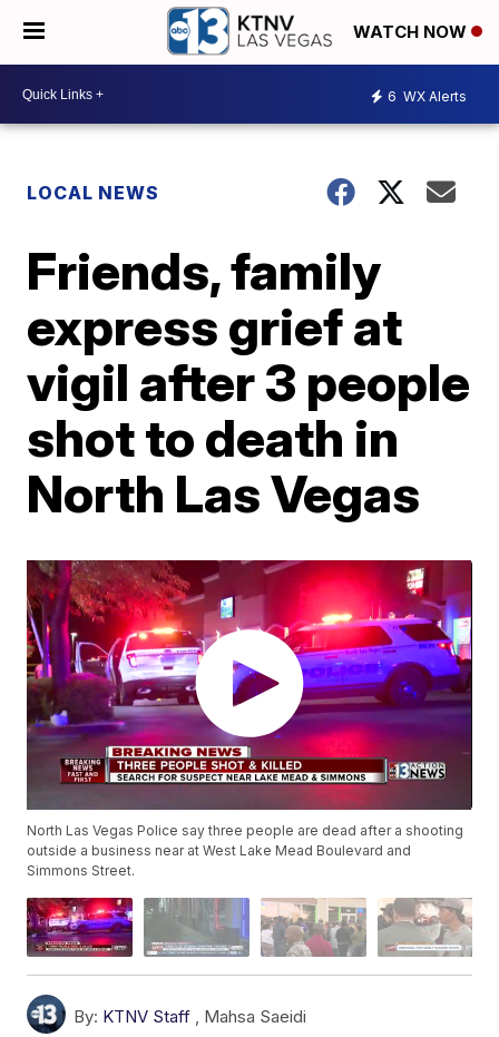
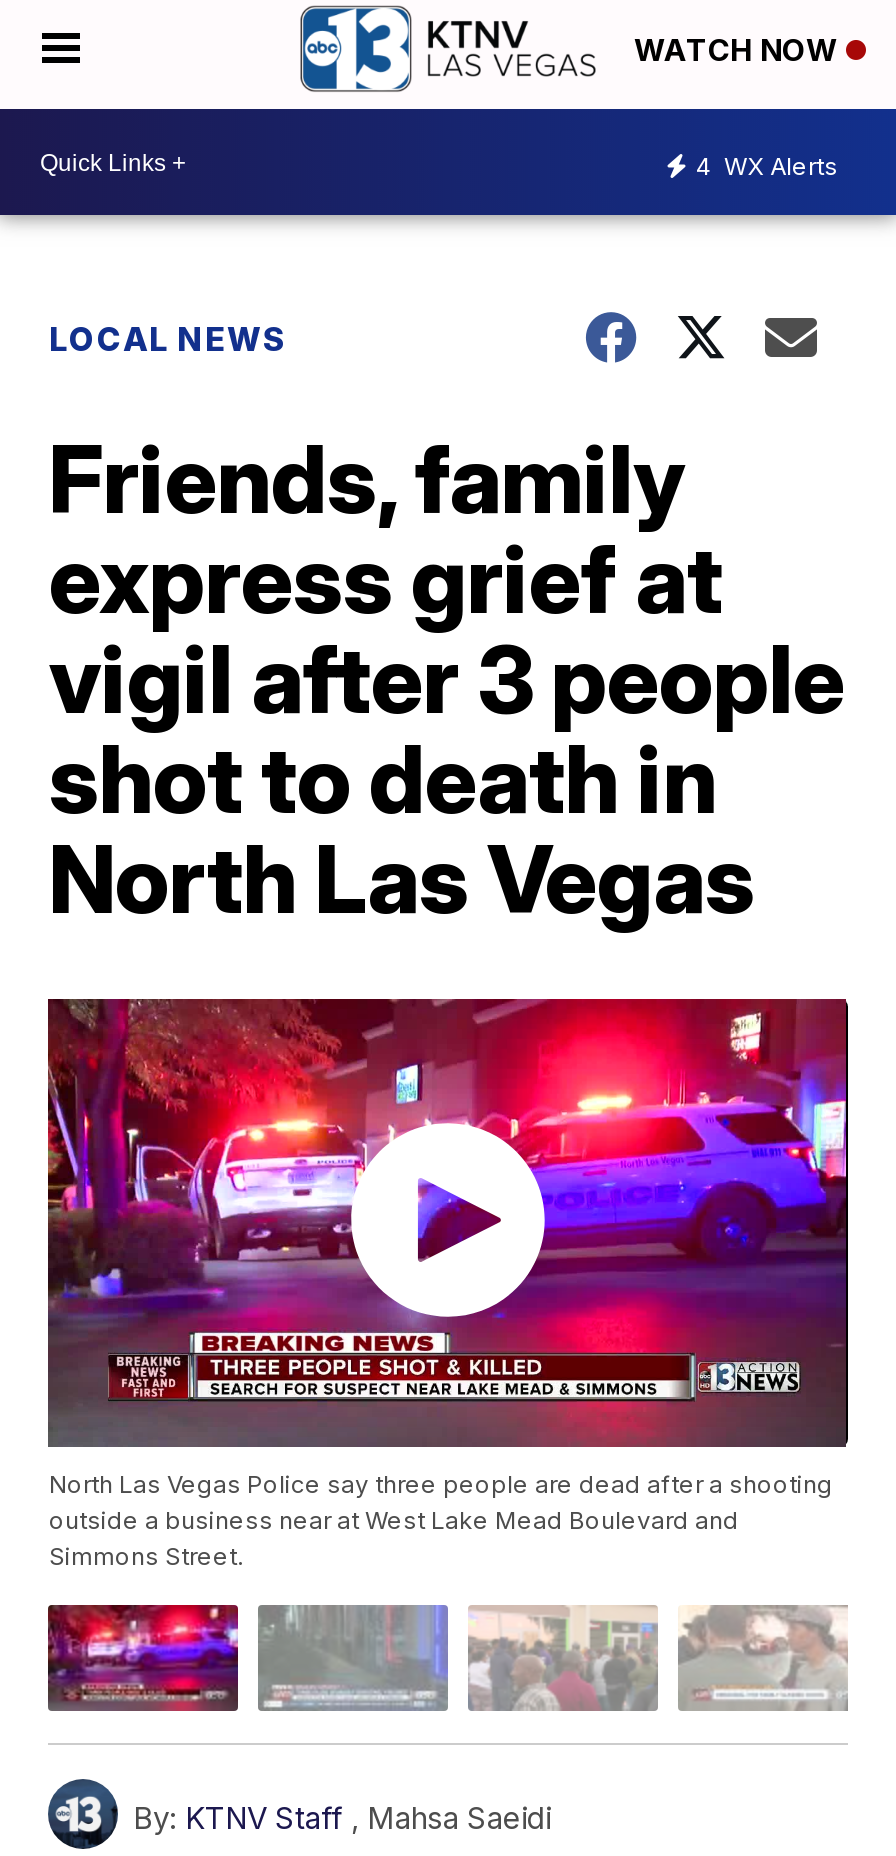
- 6 WX Alerts
+ 4 WX Alerts
